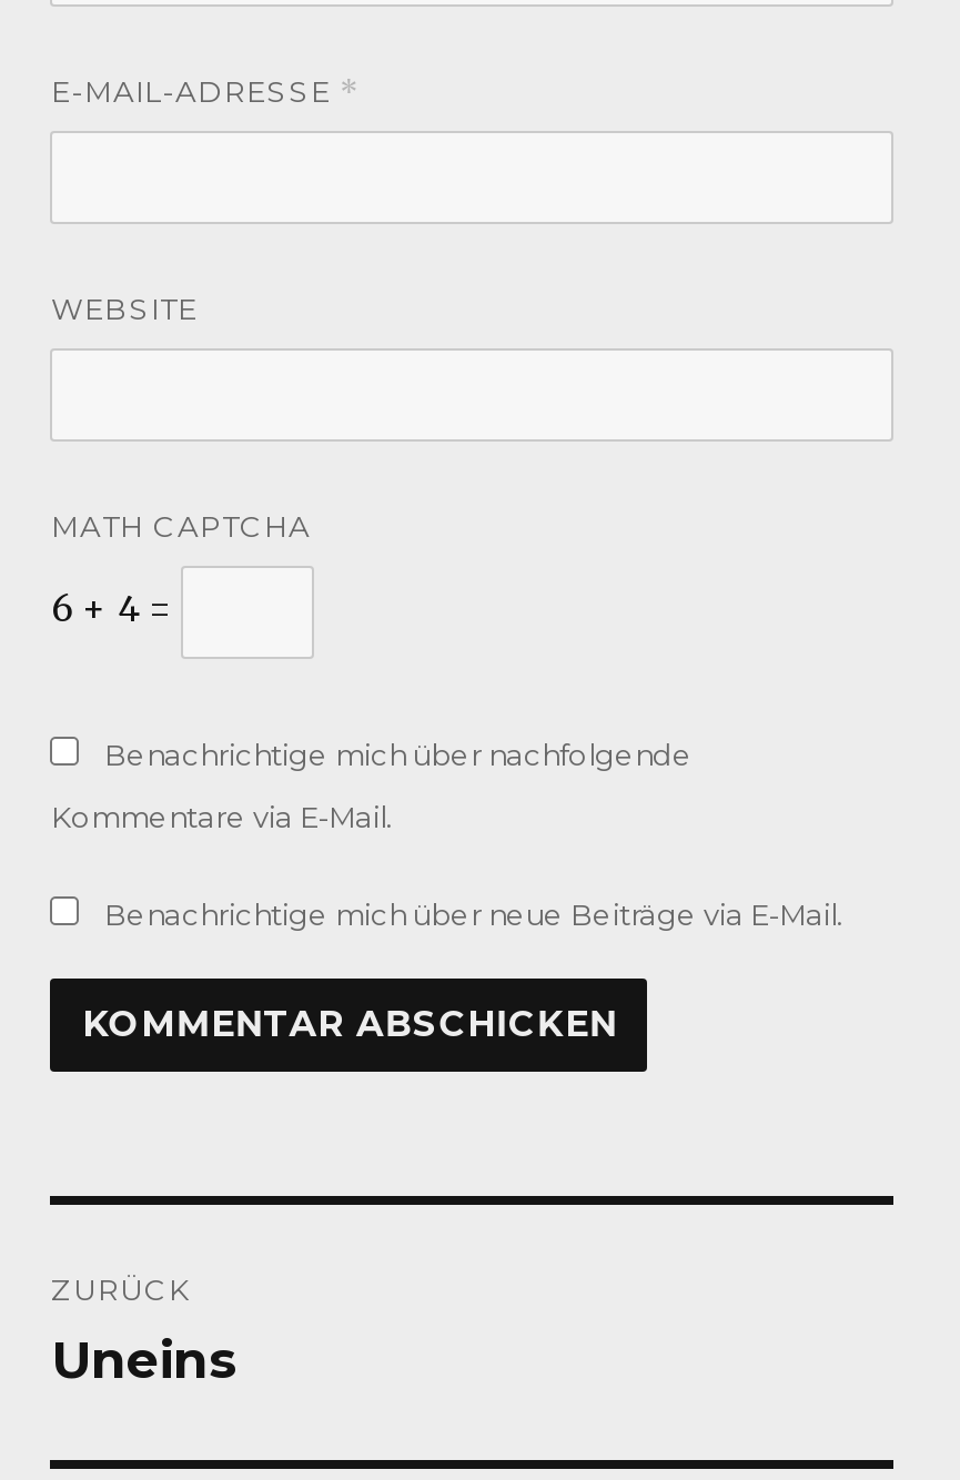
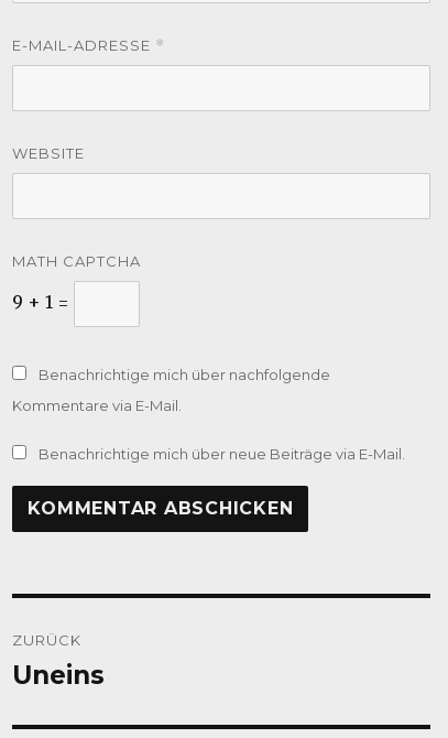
- 6 + 4 =
+ 9 + 1 =
